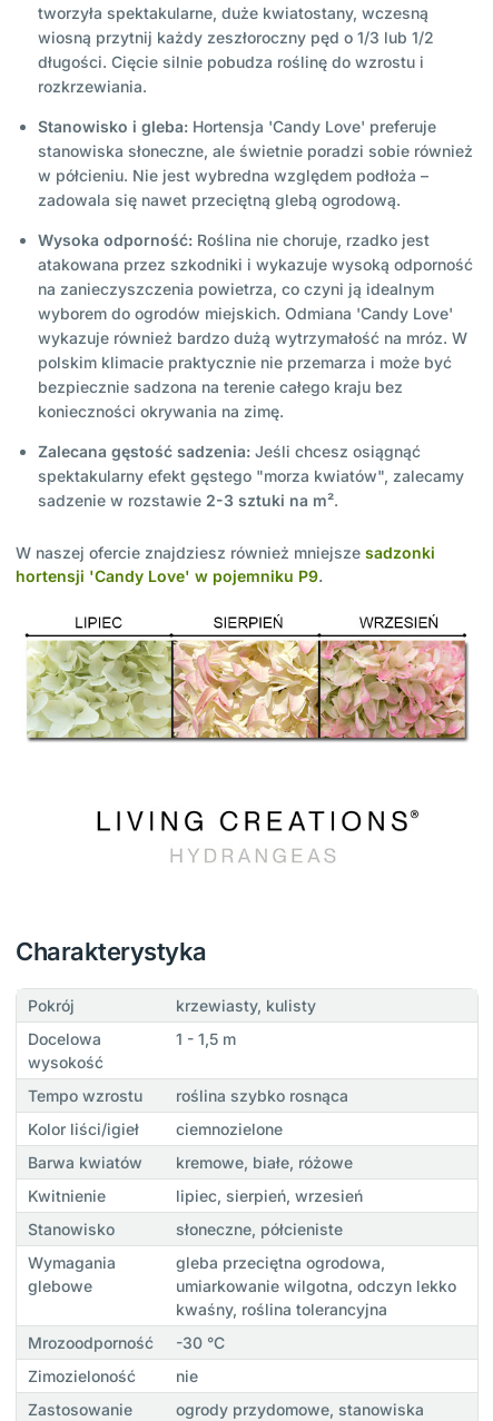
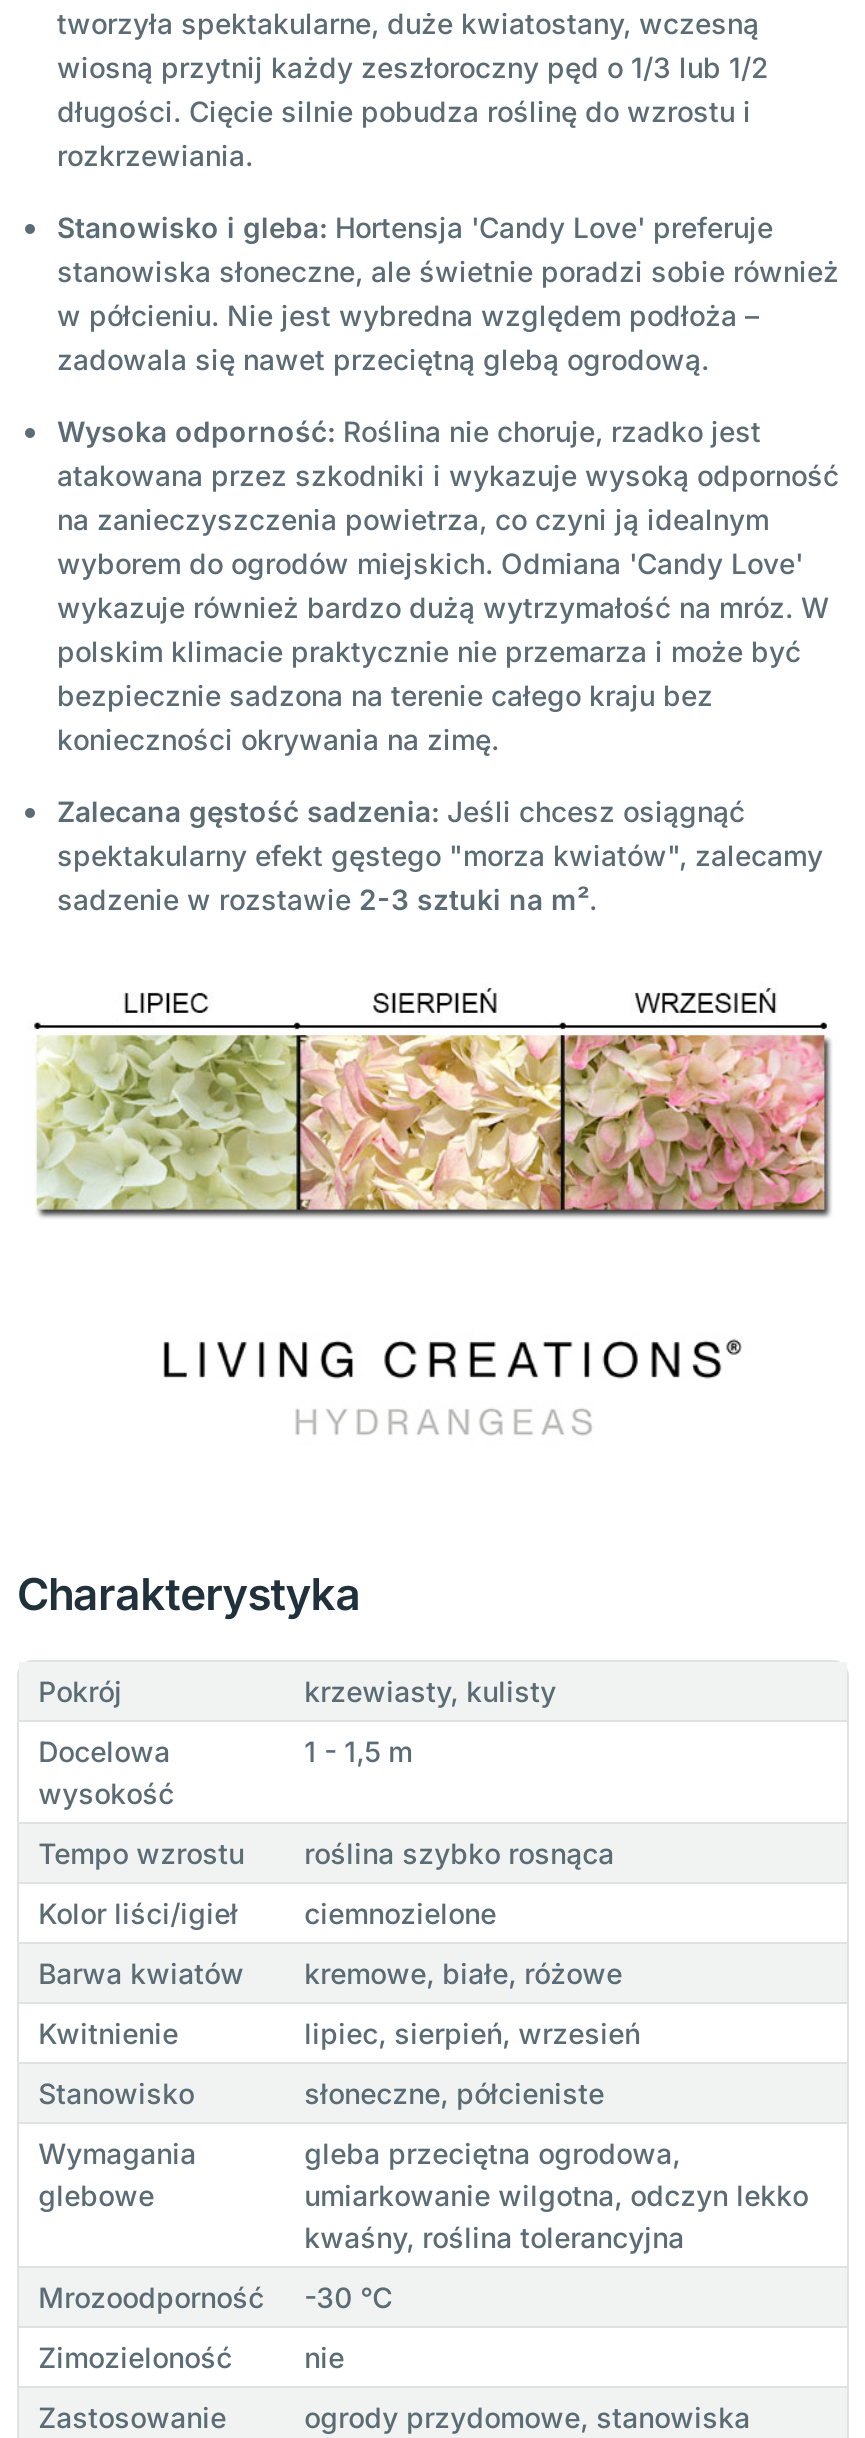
- W naszej ofercie znajdziesz również mniejsze sadzonki
- hortensji 'Candy Love' w pojemniku P9.
